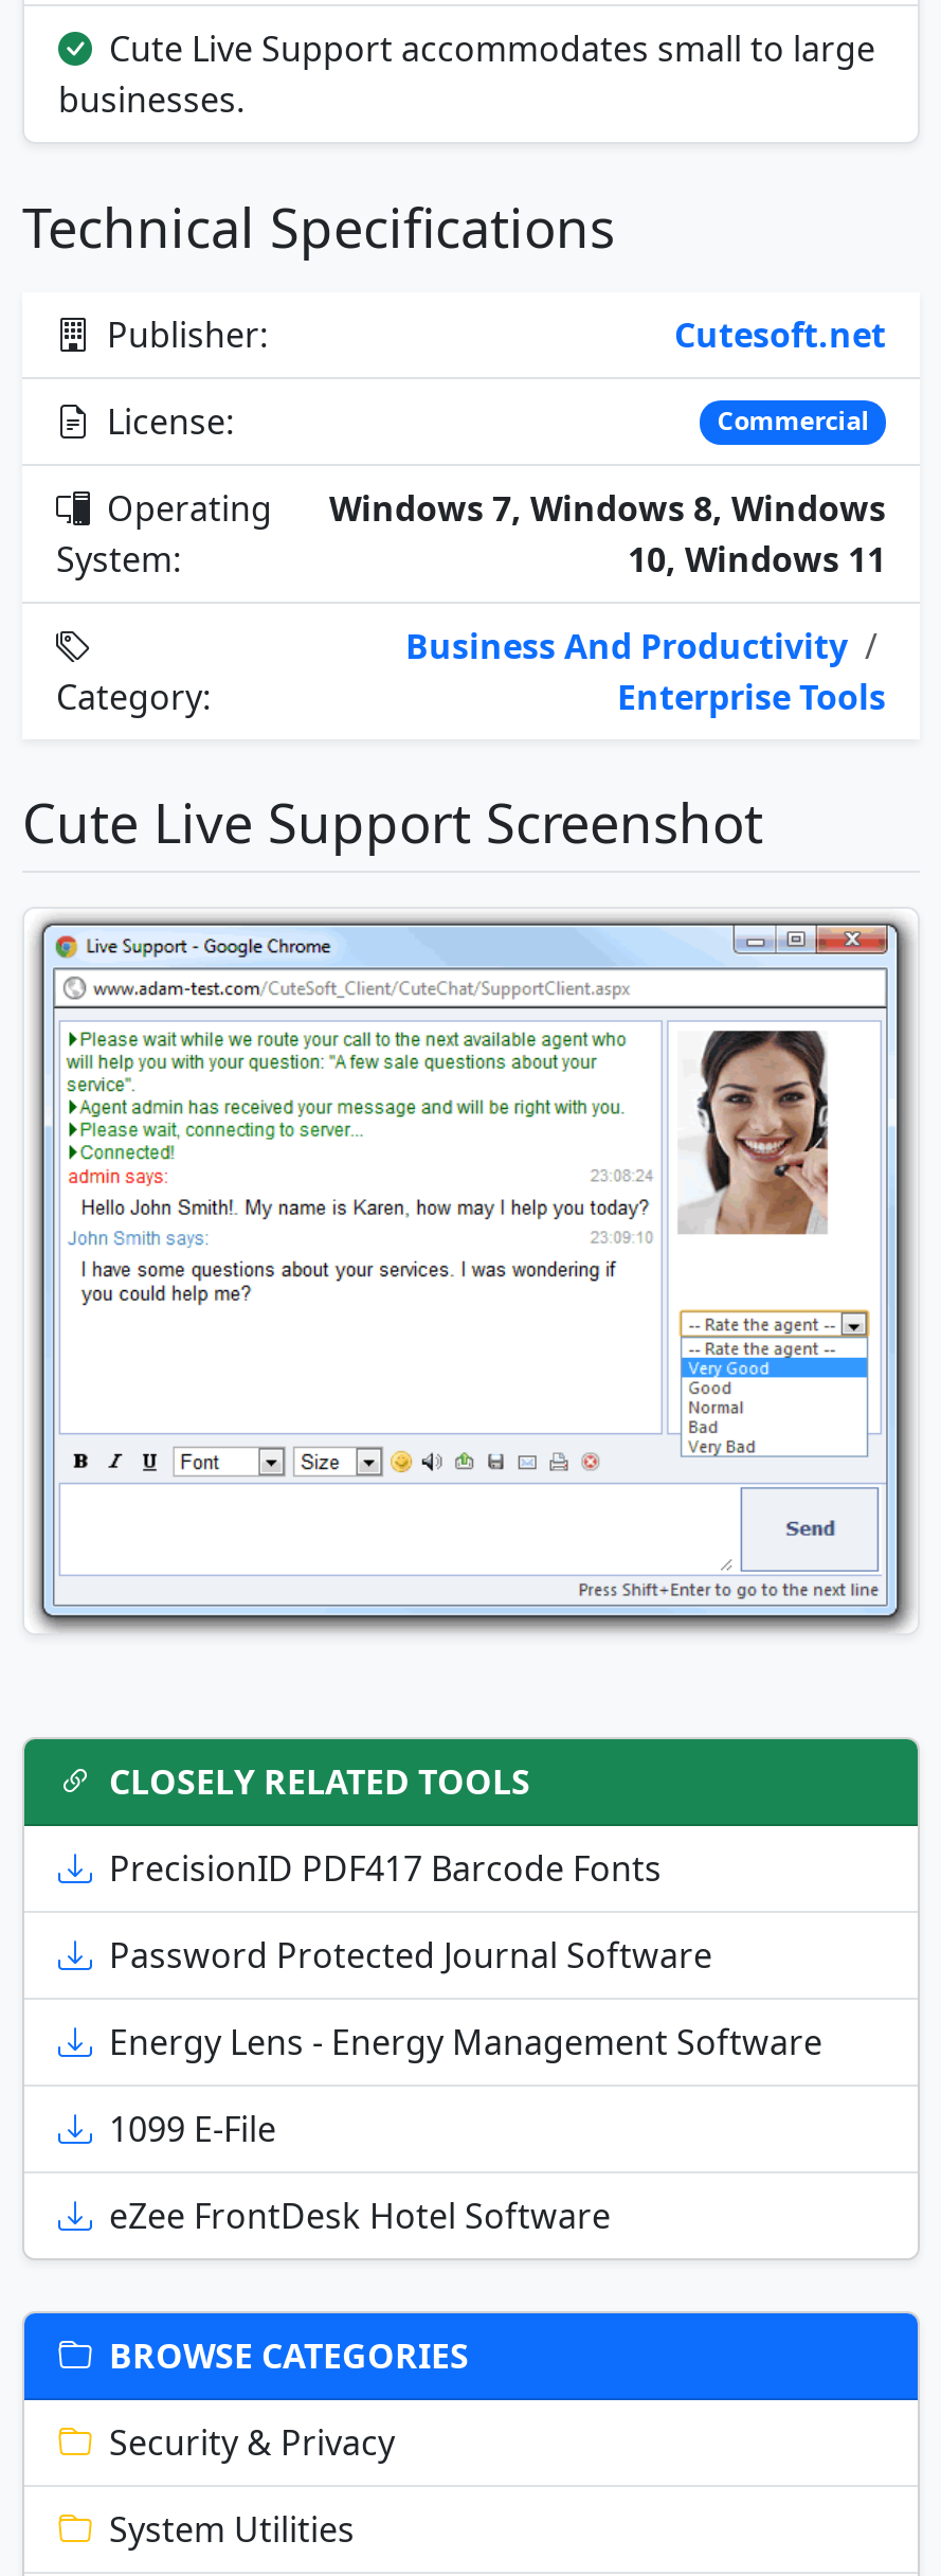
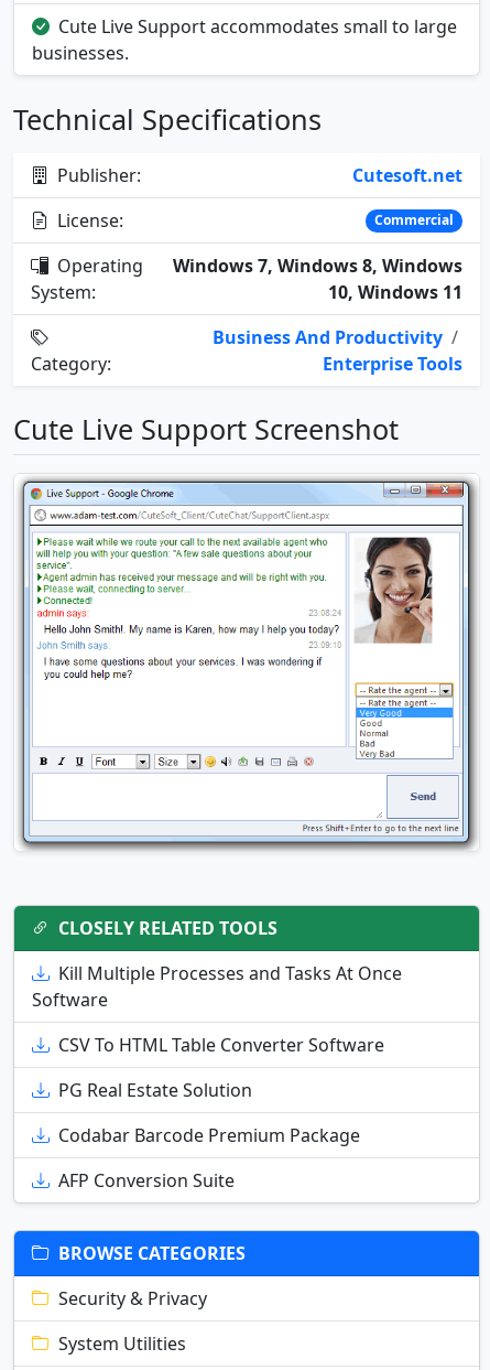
- PrecisionID PDF417 Barcode Fonts
+ Kill Multiple Processes and Tasks At Once
+ Software

- Password Protected Journal Software
+ CSV To HTML Table Converter Software

- Energy Lens - Energy Management Software
+ PG Real Estate Solution

- 1099 E-File
+ Codabar Barcode Premium Package

- eZee FrontDesk Hotel Software
+ AFP Conversion Suite
